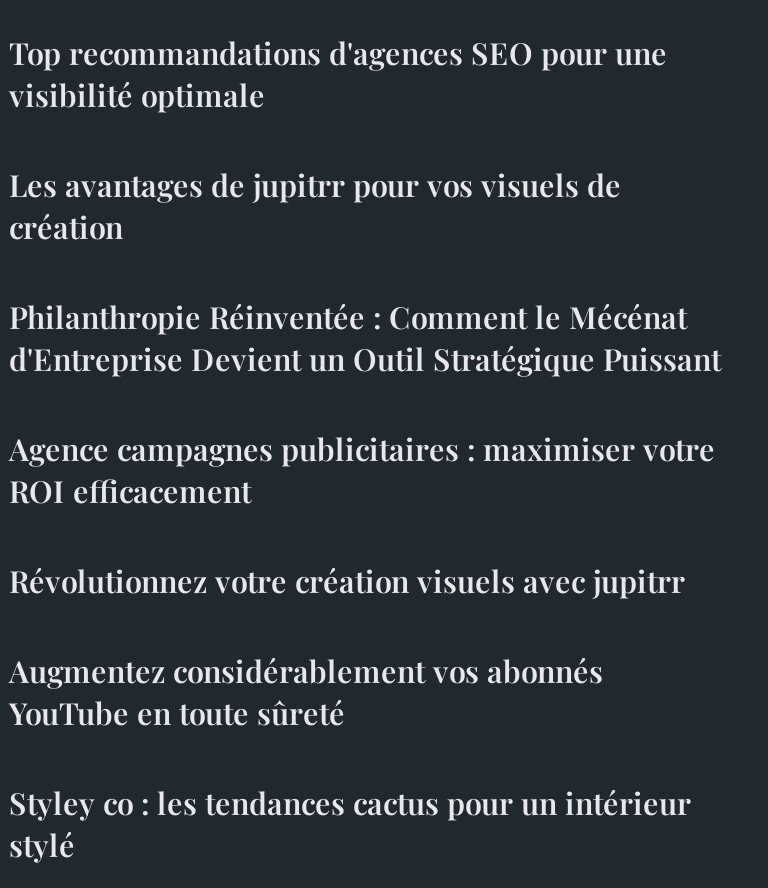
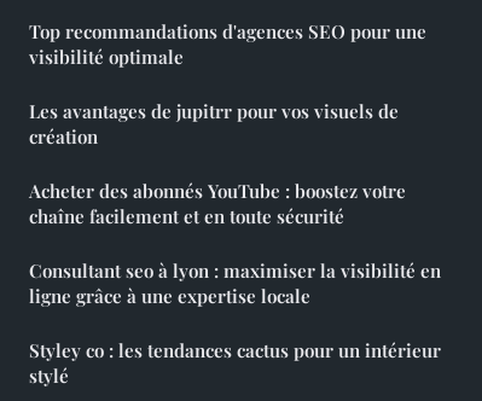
- Philanthropie Réinventée : Comment le Mécénat
- d'Entreprise Devient un Outil Stratégique Puissant
- Agence campagnes publicitaires : maximiser votre
- ROI efficacement
- Révolutionnez votre création visuels avec jupitrr
- Augmentez considérablement vos abonnés
- YouTube en toute sûreté
+ Acheter des abonnés YouTube : boostez votre
+ chaîne facilement et en toute sécurité
+ Consultant seo à lyon : maximiser la visibilité en
+ ligne grâce à une expertise locale
